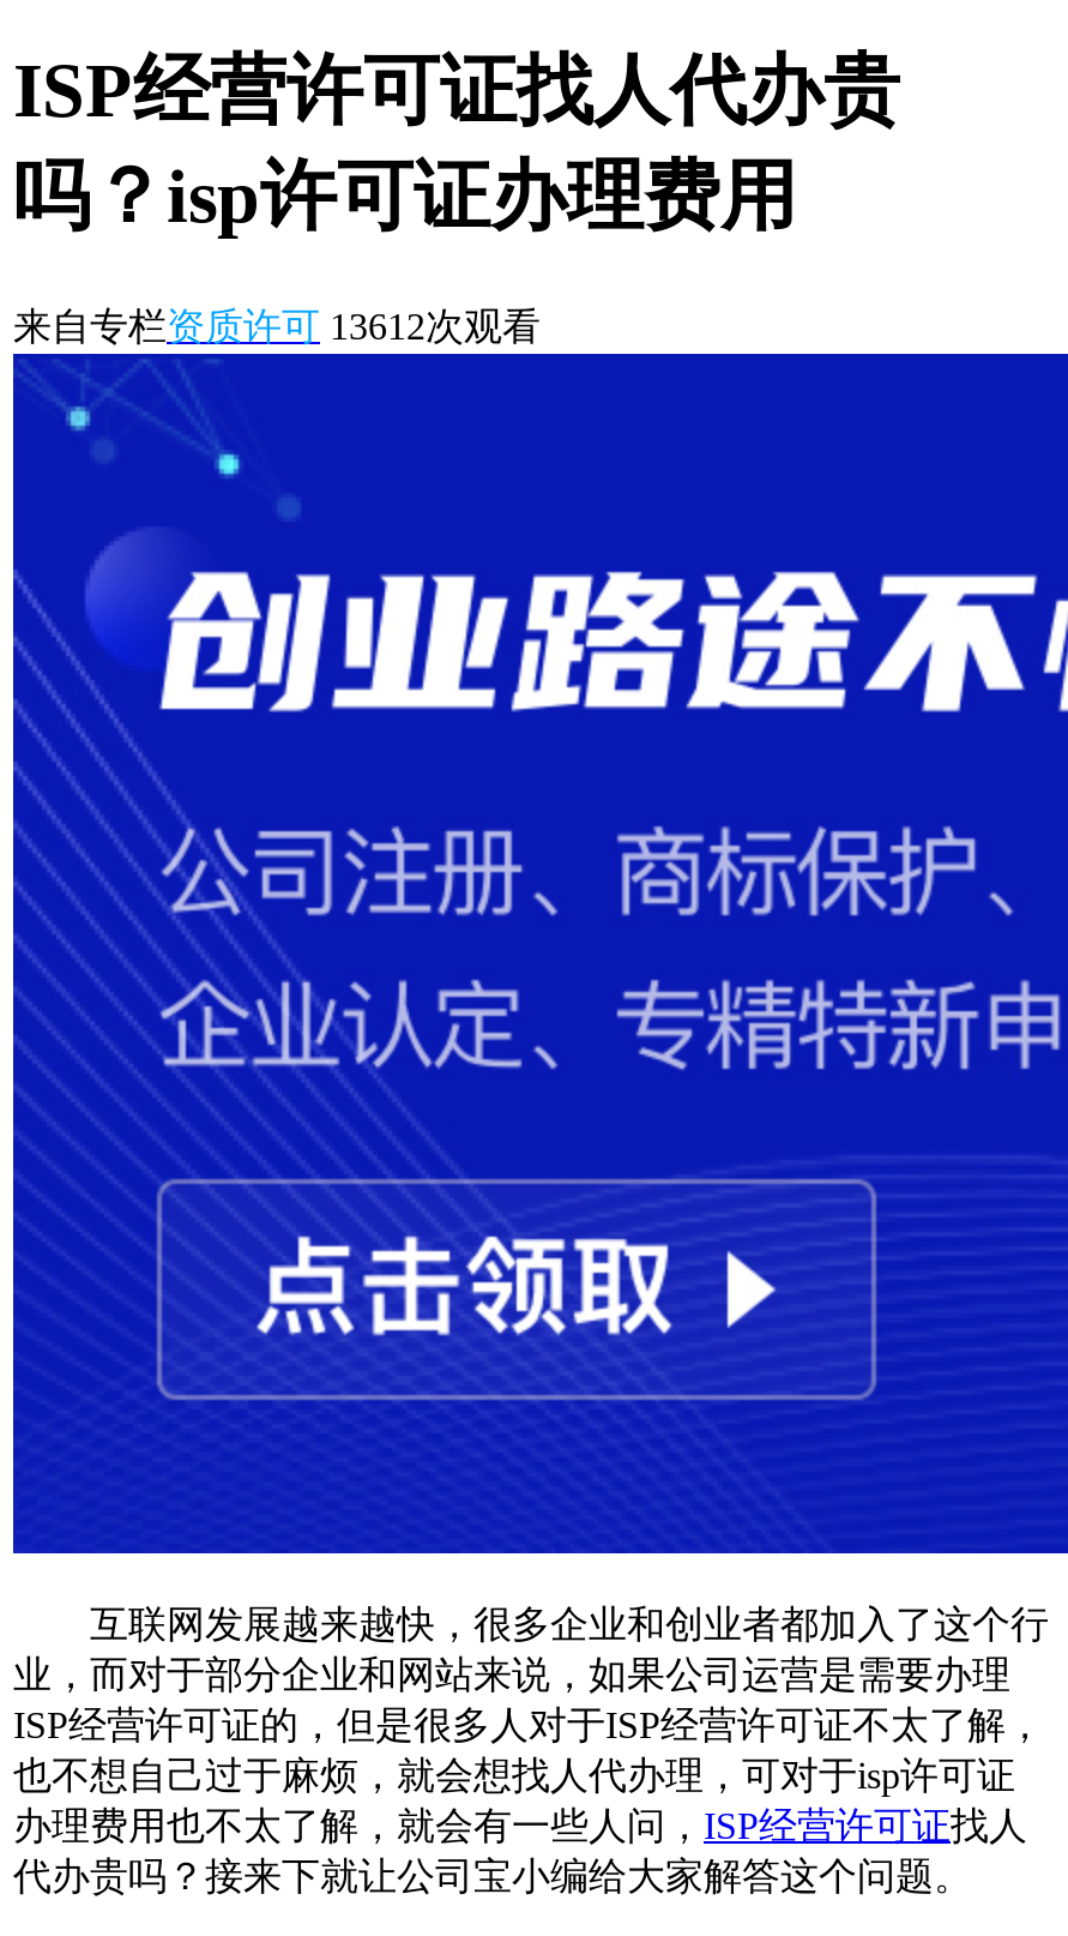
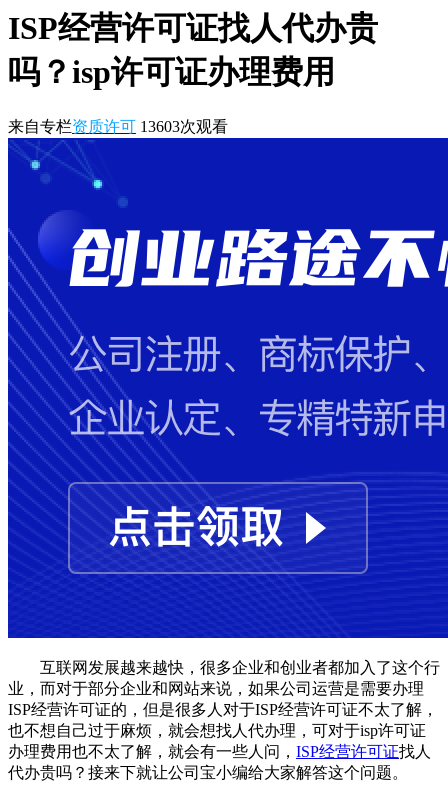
- 来自专栏资质许可 13612次观看
+ 来自专栏资质许可 13603次观看
